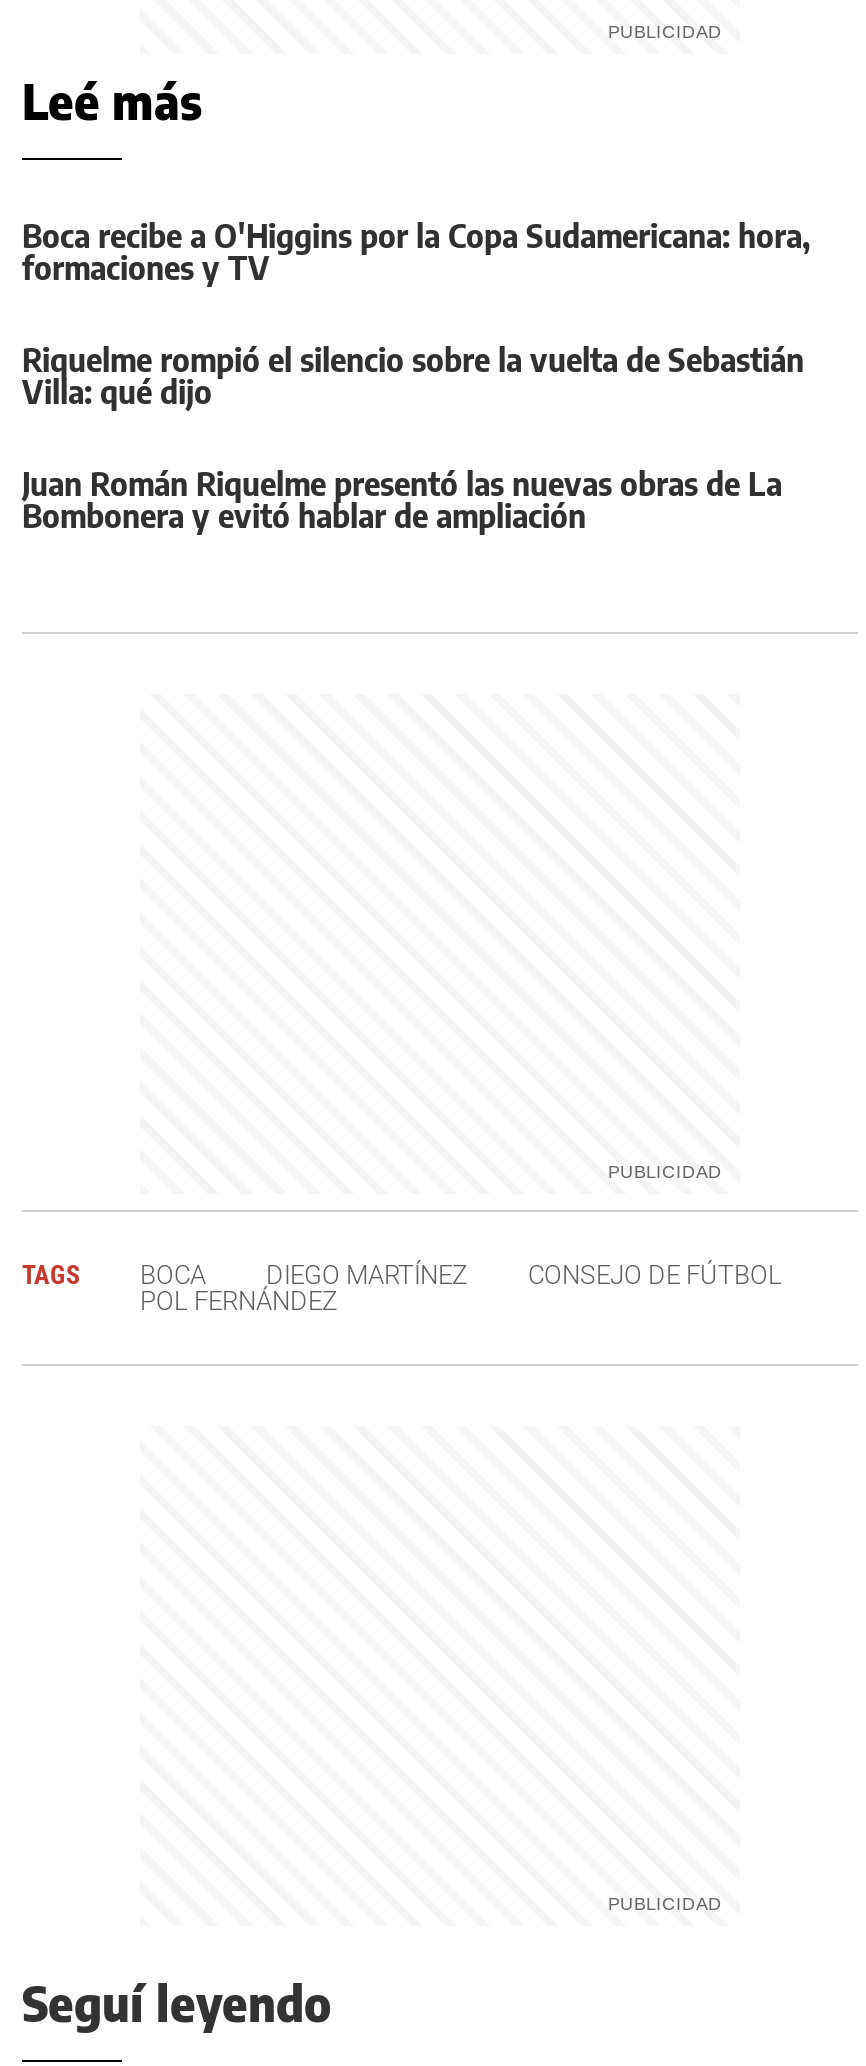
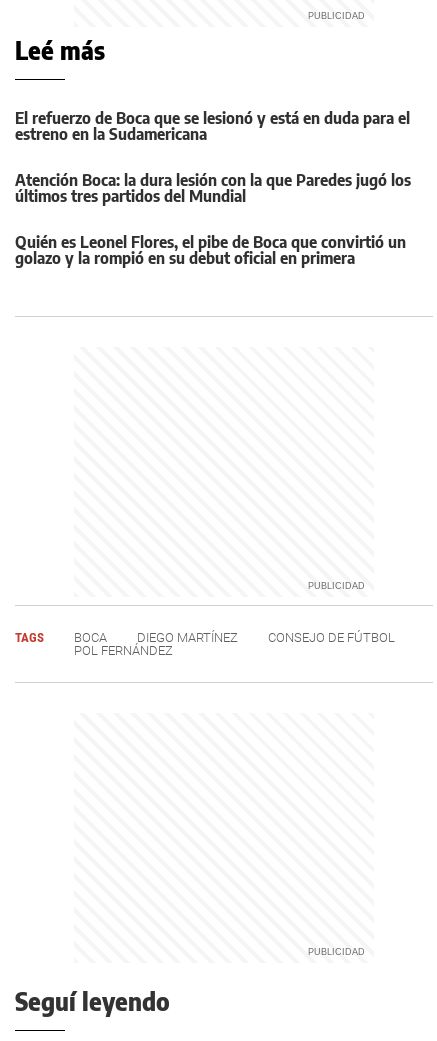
- Boca recibe a O'Higgins por la Copa Sudamericana: hora,
- formaciones y TV
+ El refuerzo de Boca que se lesionó y está en duda para el
+ estreno en la Sudamericana

- Riquelme rompió el silencio sobre la vuelta de Sebastián
- Villa: qué dijo
+ Atención Boca: la dura lesión con la que Paredes jugó los
+ últimos tres partidos del Mundial

- Juan Román Riquelme presentó las nuevas obras de La
- Bombonera y evitó hablar de ampliación
+ Quién es Leonel Flores, el pibe de Boca que convirtió un
+ golazo y la rompió en su debut oficial en primera
